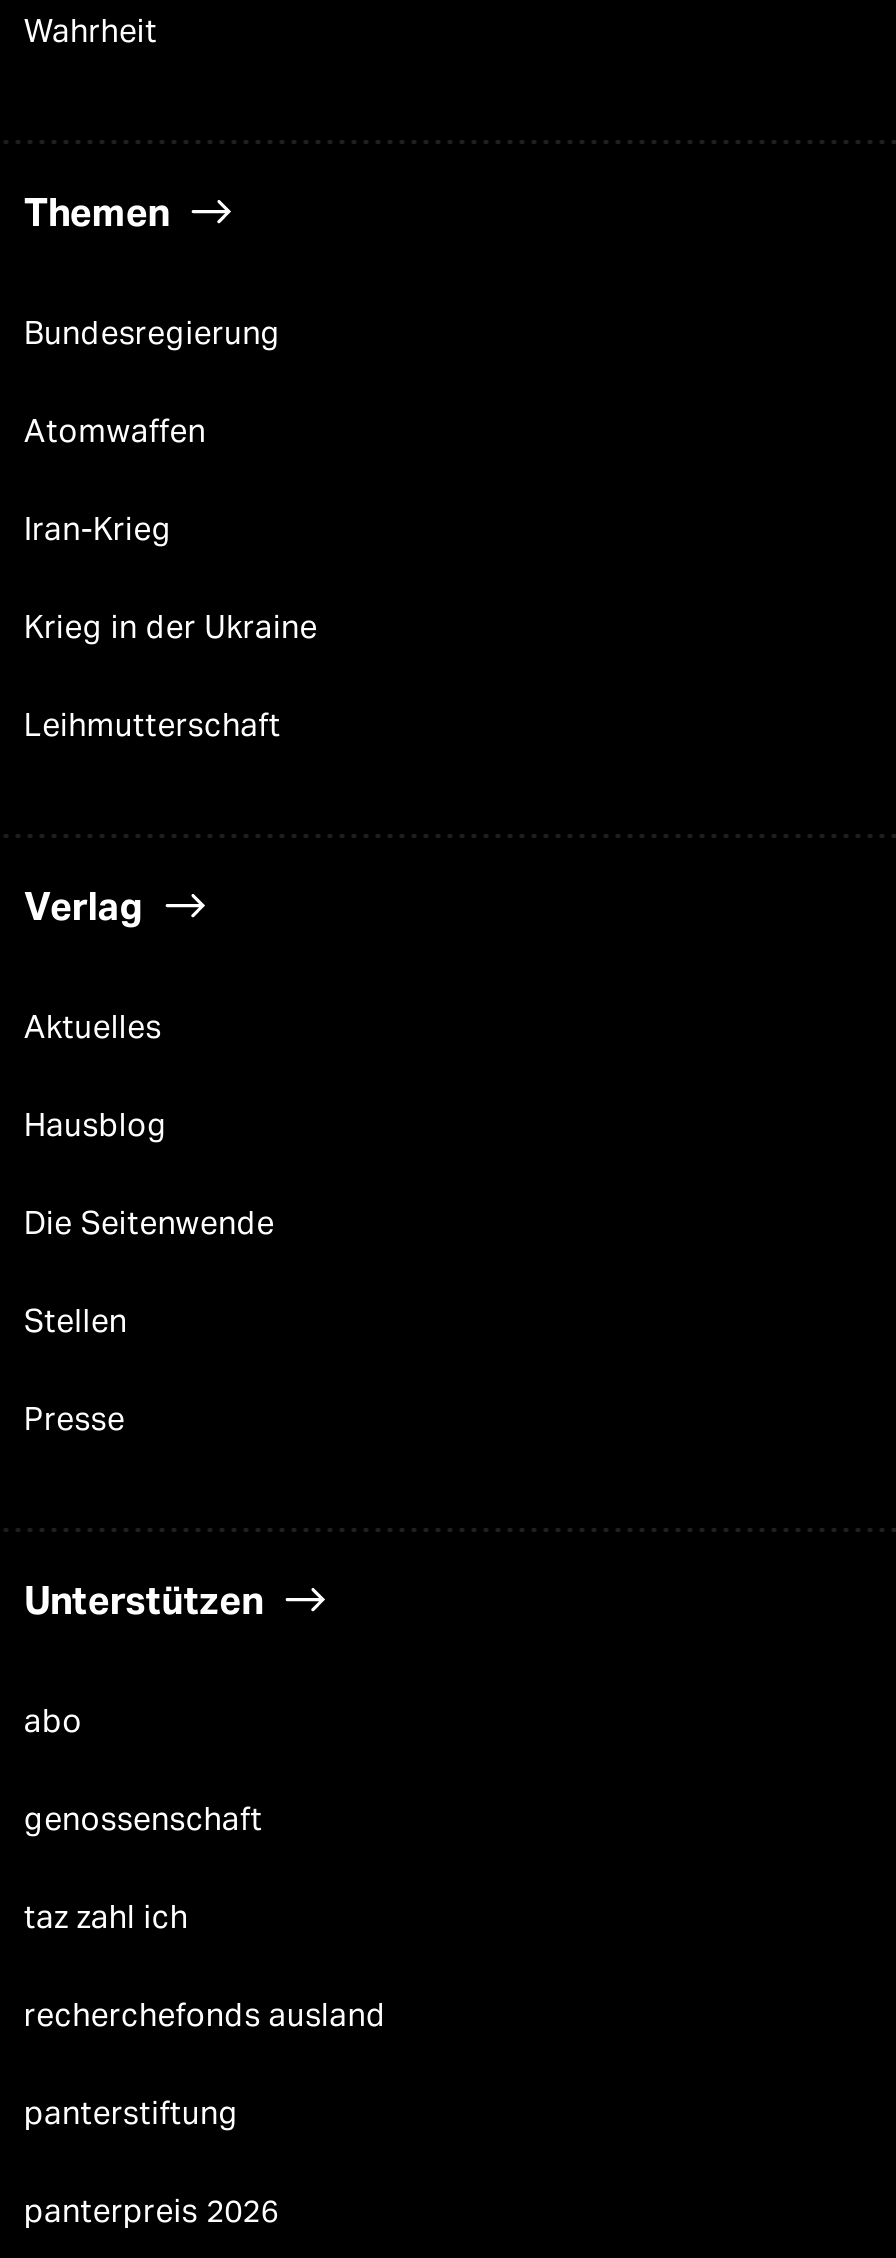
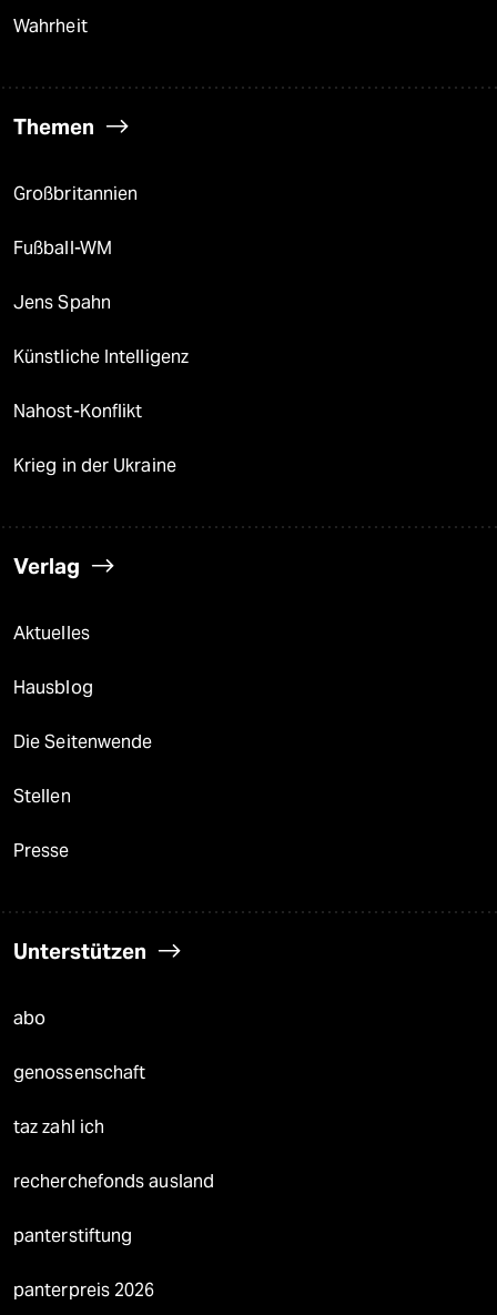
- Bundesregierung
- Atomwaffen
- Iran-Krieg
+ Großbritannien
+ Fußball-WM
+ Jens Spahn
+ Künstliche Intelligenz
+ Nahost-Konflikt

moved down: Krieg in der Ukraine

- Leihmutterschaft
